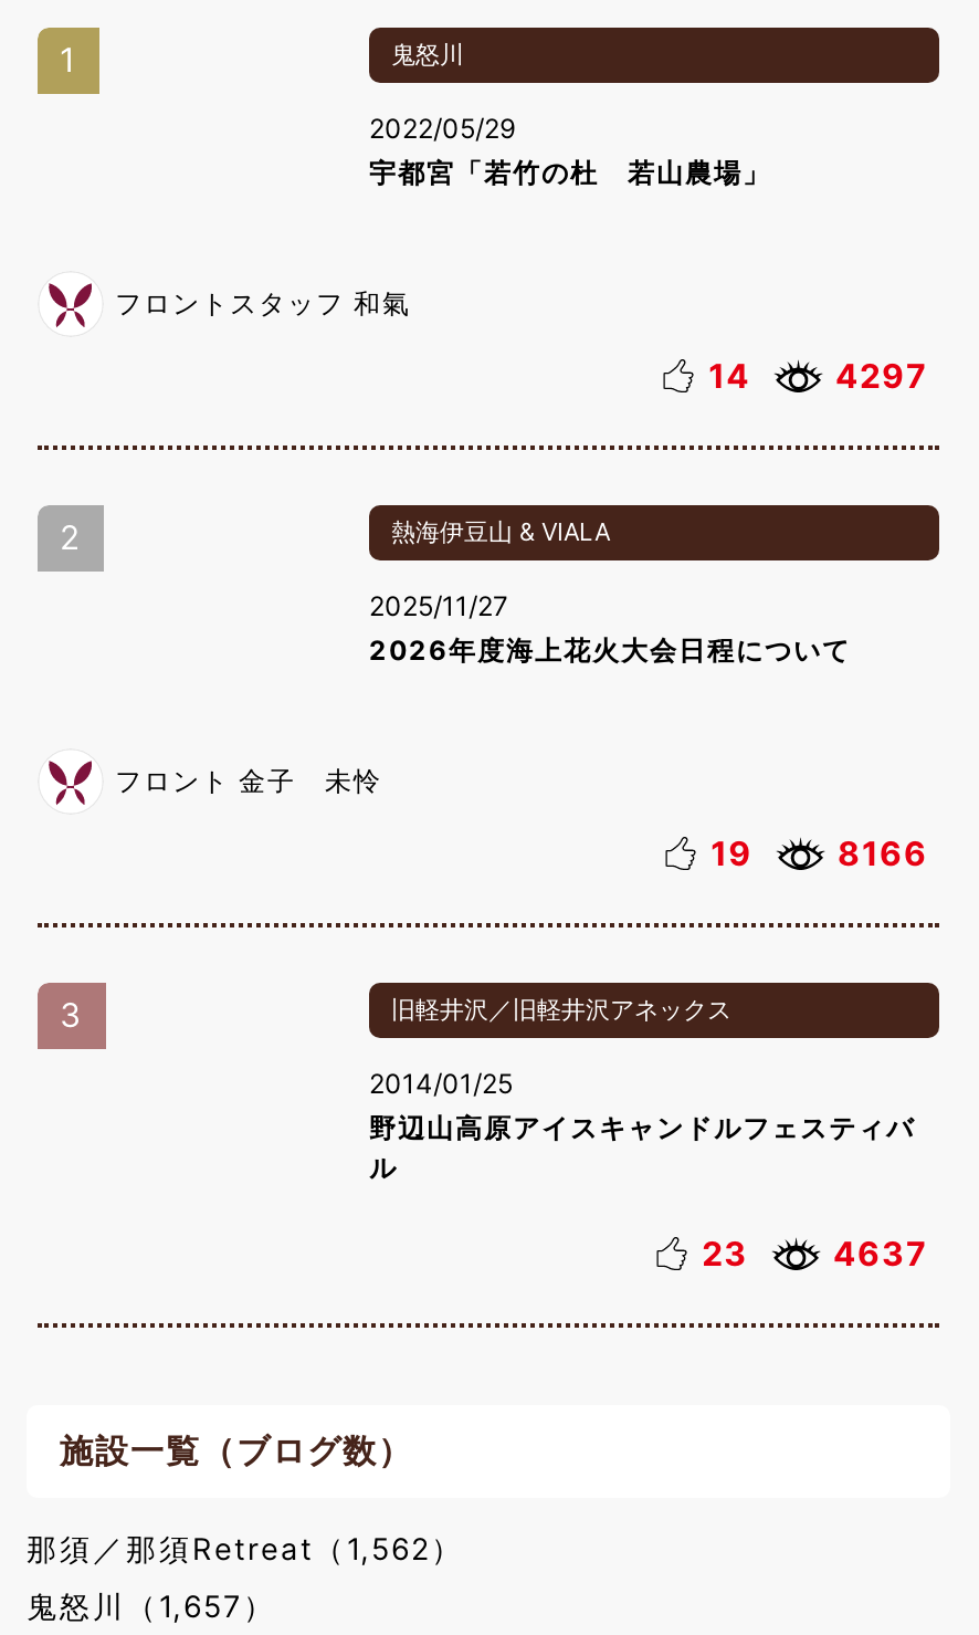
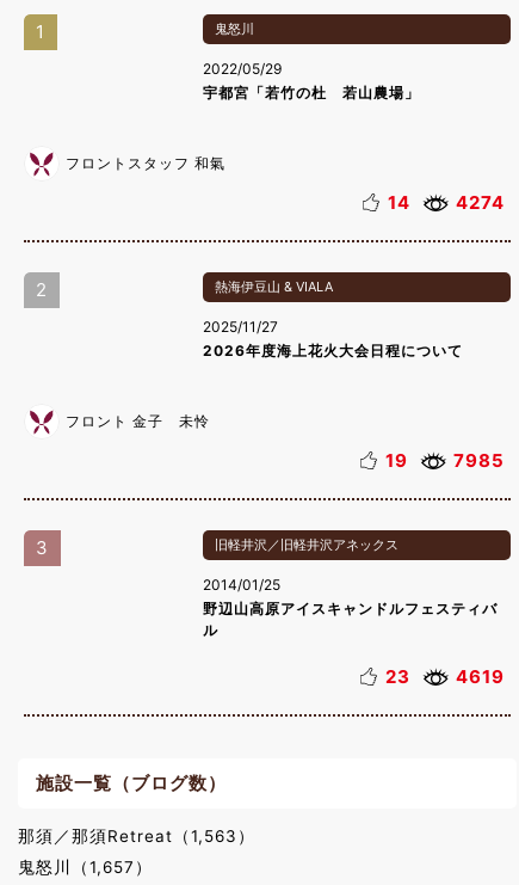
- 4297
+ 4274

- 8166
+ 7985

- 4637
+ 4619

- 那須／那須Retreat（1,562）
+ 那須／那須Retreat（1,563）
